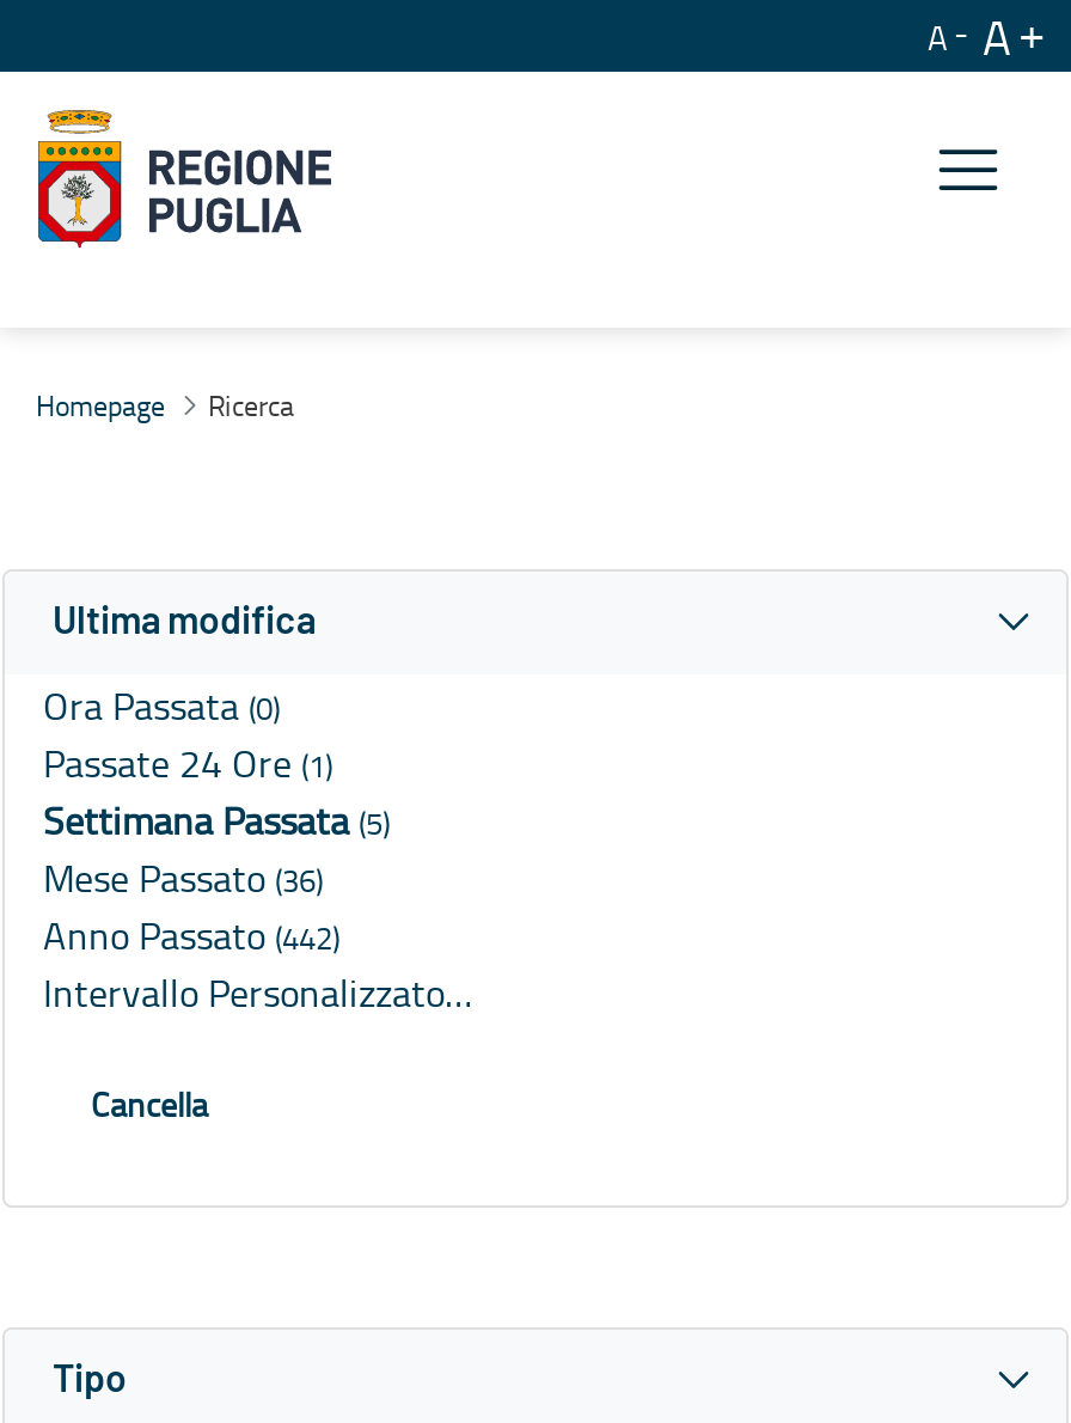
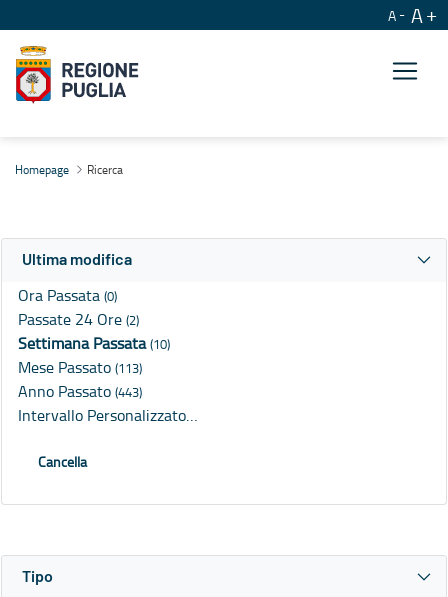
- Passate 24 Ore (1)
+ Passate 24 Ore (2)

- Settimana Passata (5)
+ Settimana Passata (10)

- Mese Passato (36)
+ Mese Passato (113)

- Anno Passato (442)
+ Anno Passato (443)
